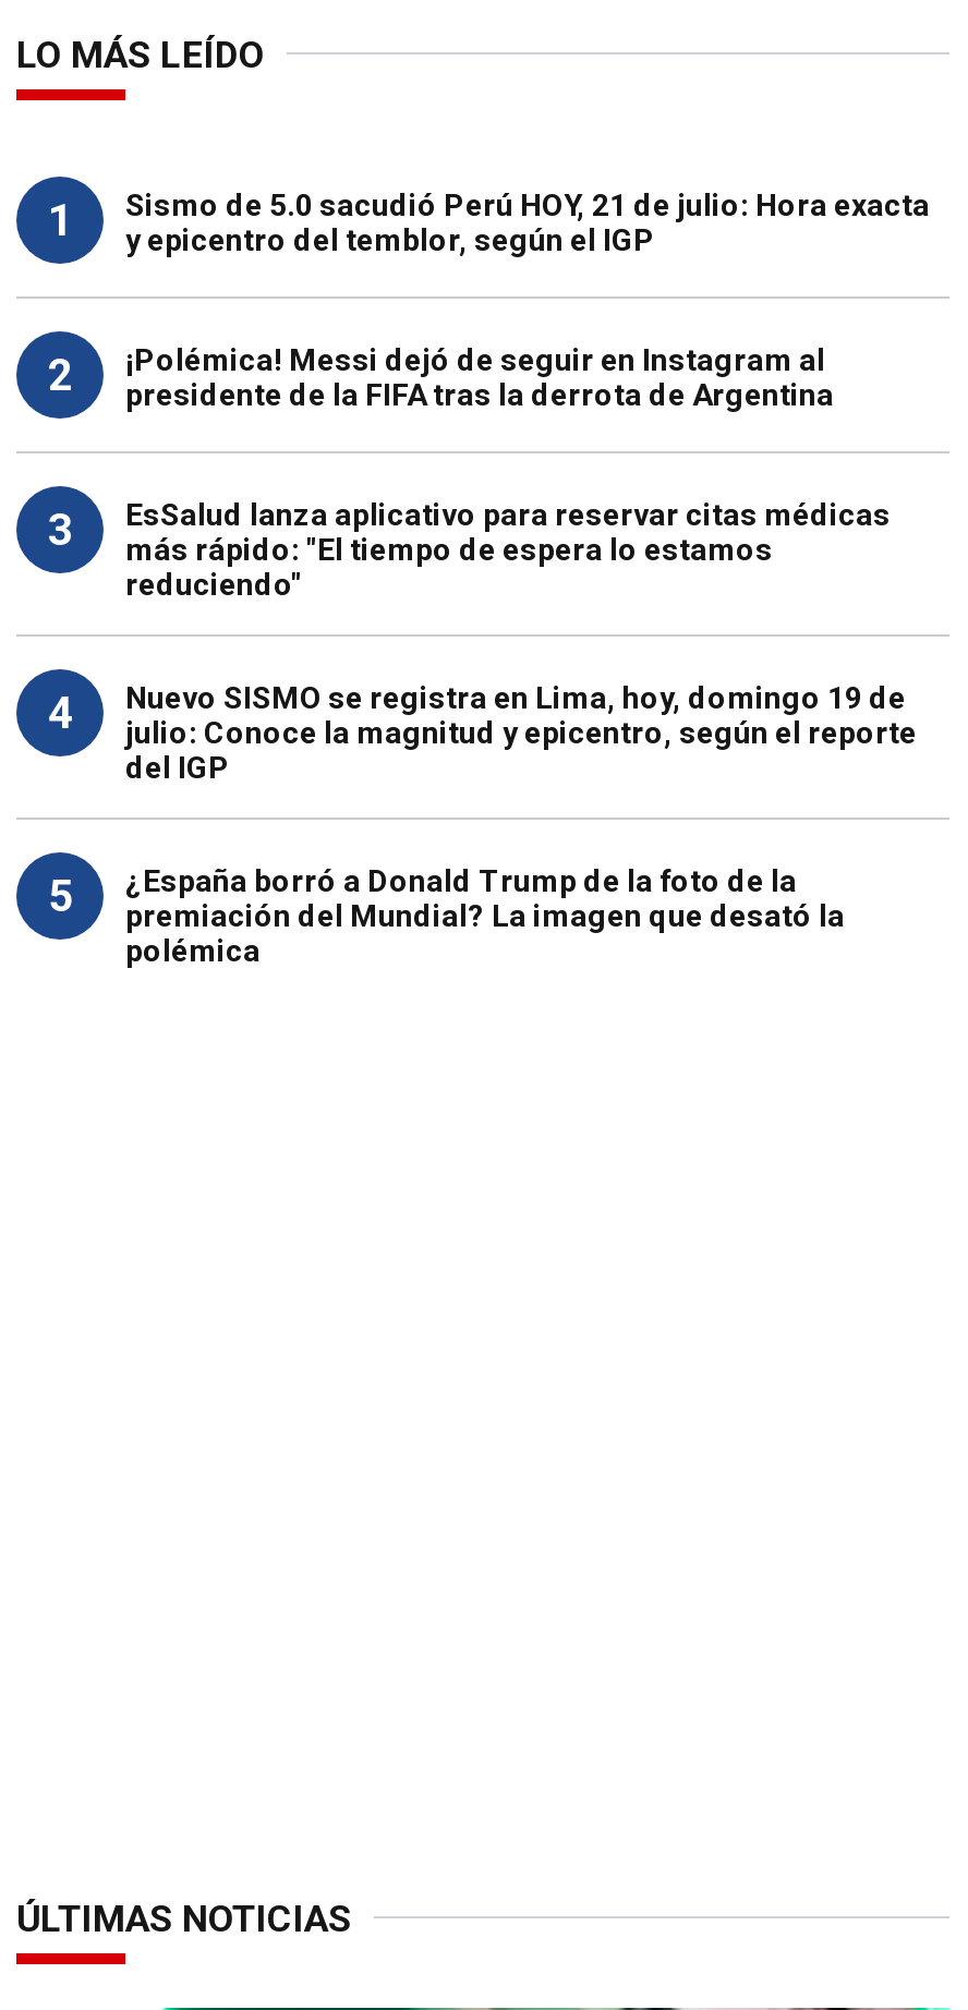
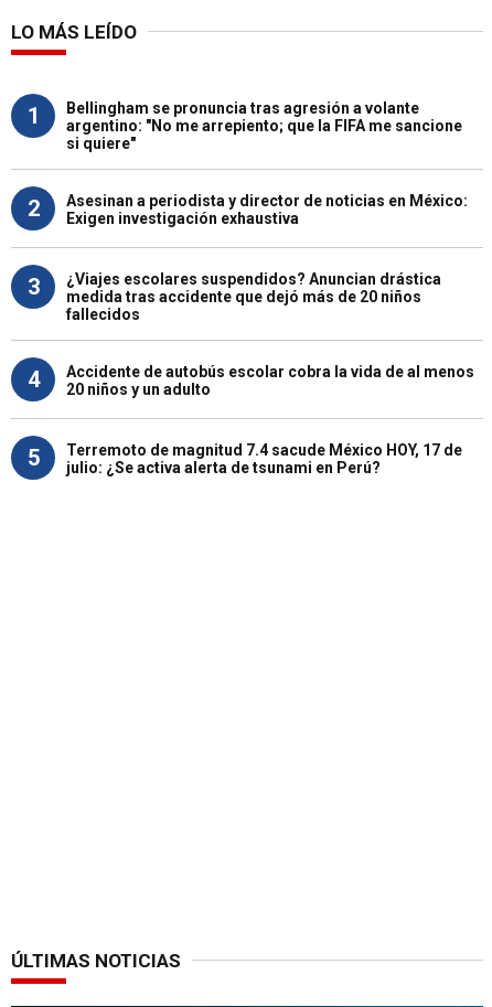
- Sismo de 5.0 sacudió Perú HOY, 21 de julio: Hora exacta
- y epicentro del temblor, según el IGP
+ Bellingham se pronuncia tras agresión a volante
+ argentino: "No me arrepiento; que la FIFA me sancione
+ si quiere"

- ¡Polémica! Messi dejó de seguir en Instagram al
- presidente de la FIFA tras la derrota de Argentina
+ Asesinan a periodista y director de noticias en México:
+ Exigen investigación exhaustiva

- EsSalud lanza aplicativo para reservar citas médicas
- más rápido: "El tiempo de espera lo estamos
- reduciendo"
+ ¿Viajes escolares suspendidos? Anuncian drástica
+ medida tras accidente que dejó más de 20 niños
+ fallecidos

- Nuevo SISMO se registra en Lima, hoy, domingo 19 de
- julio: Conoce la magnitud y epicentro, según el reporte
- del IGP
+ Accidente de autobús escolar cobra la vida de al menos
+ 20 niños y un adulto

- ¿España borró a Donald Trump de la foto de la
- premiación del Mundial? La imagen que desató la
- polémica
+ Terremoto de magnitud 7.4 sacude México HOY, 17 de
+ julio: ¿Se activa alerta de tsunami en Perú?
